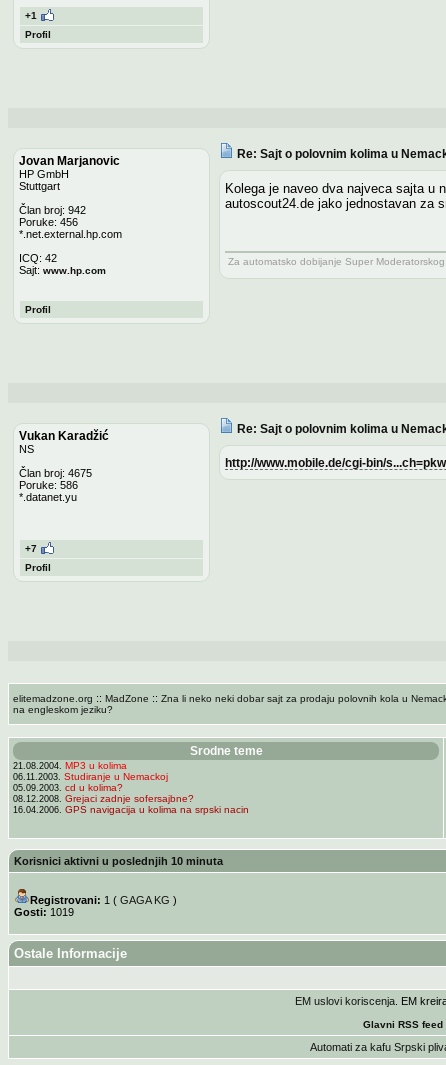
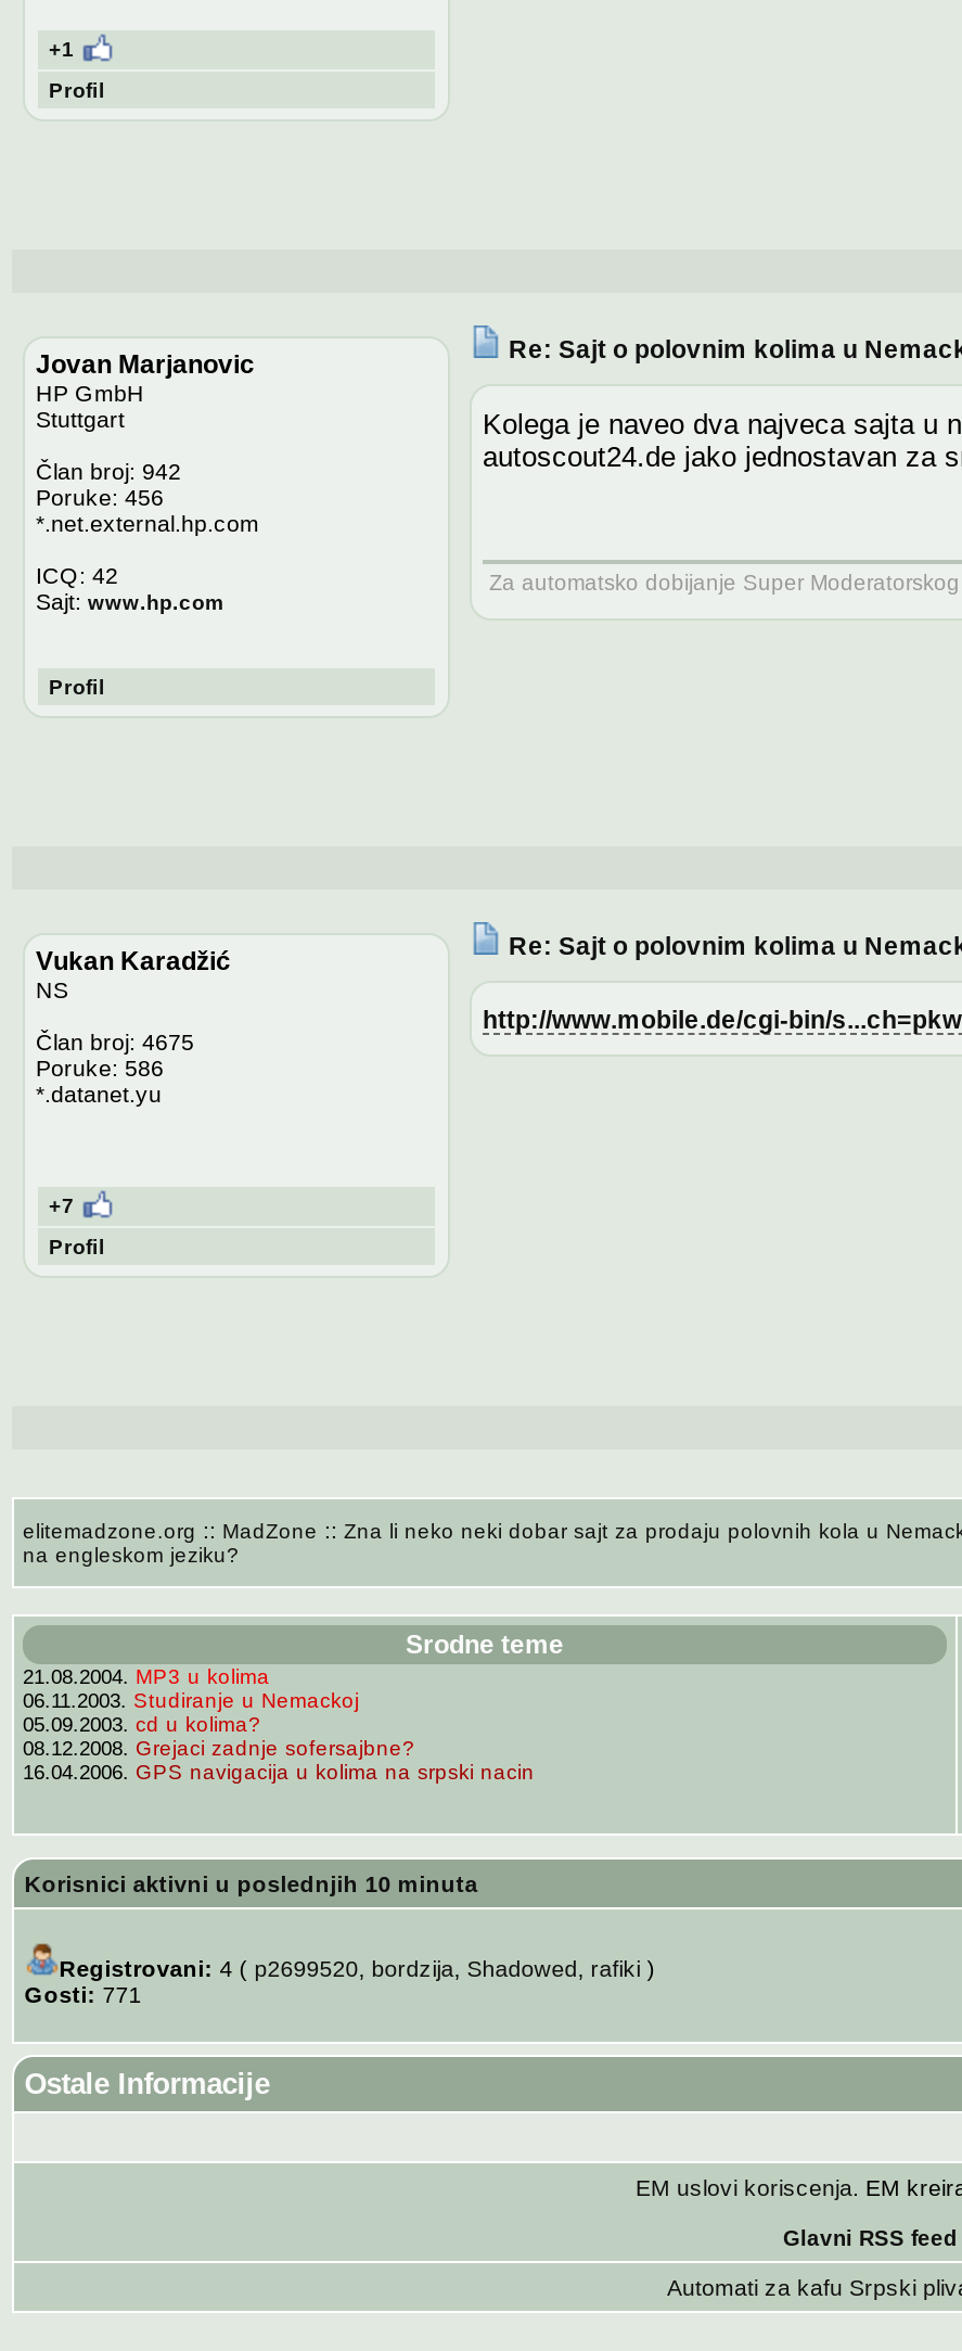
- Registrovani: 1 (GAGA KG)
- Gosti:1019
+ Registrovani: 4 (p2699520, bordzija, Shadowed, rafiki)
+ Gosti:771
